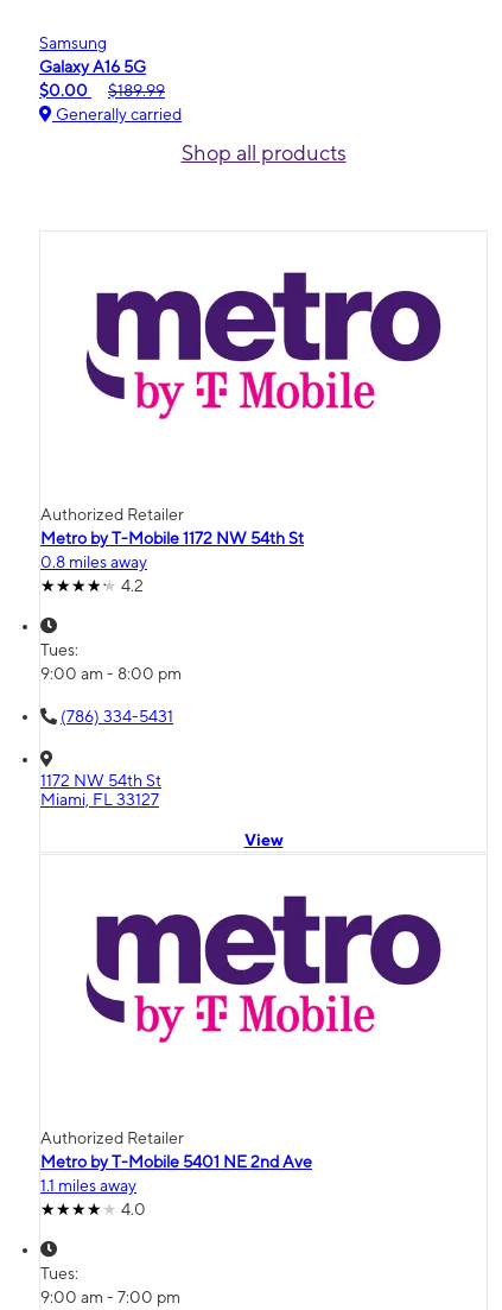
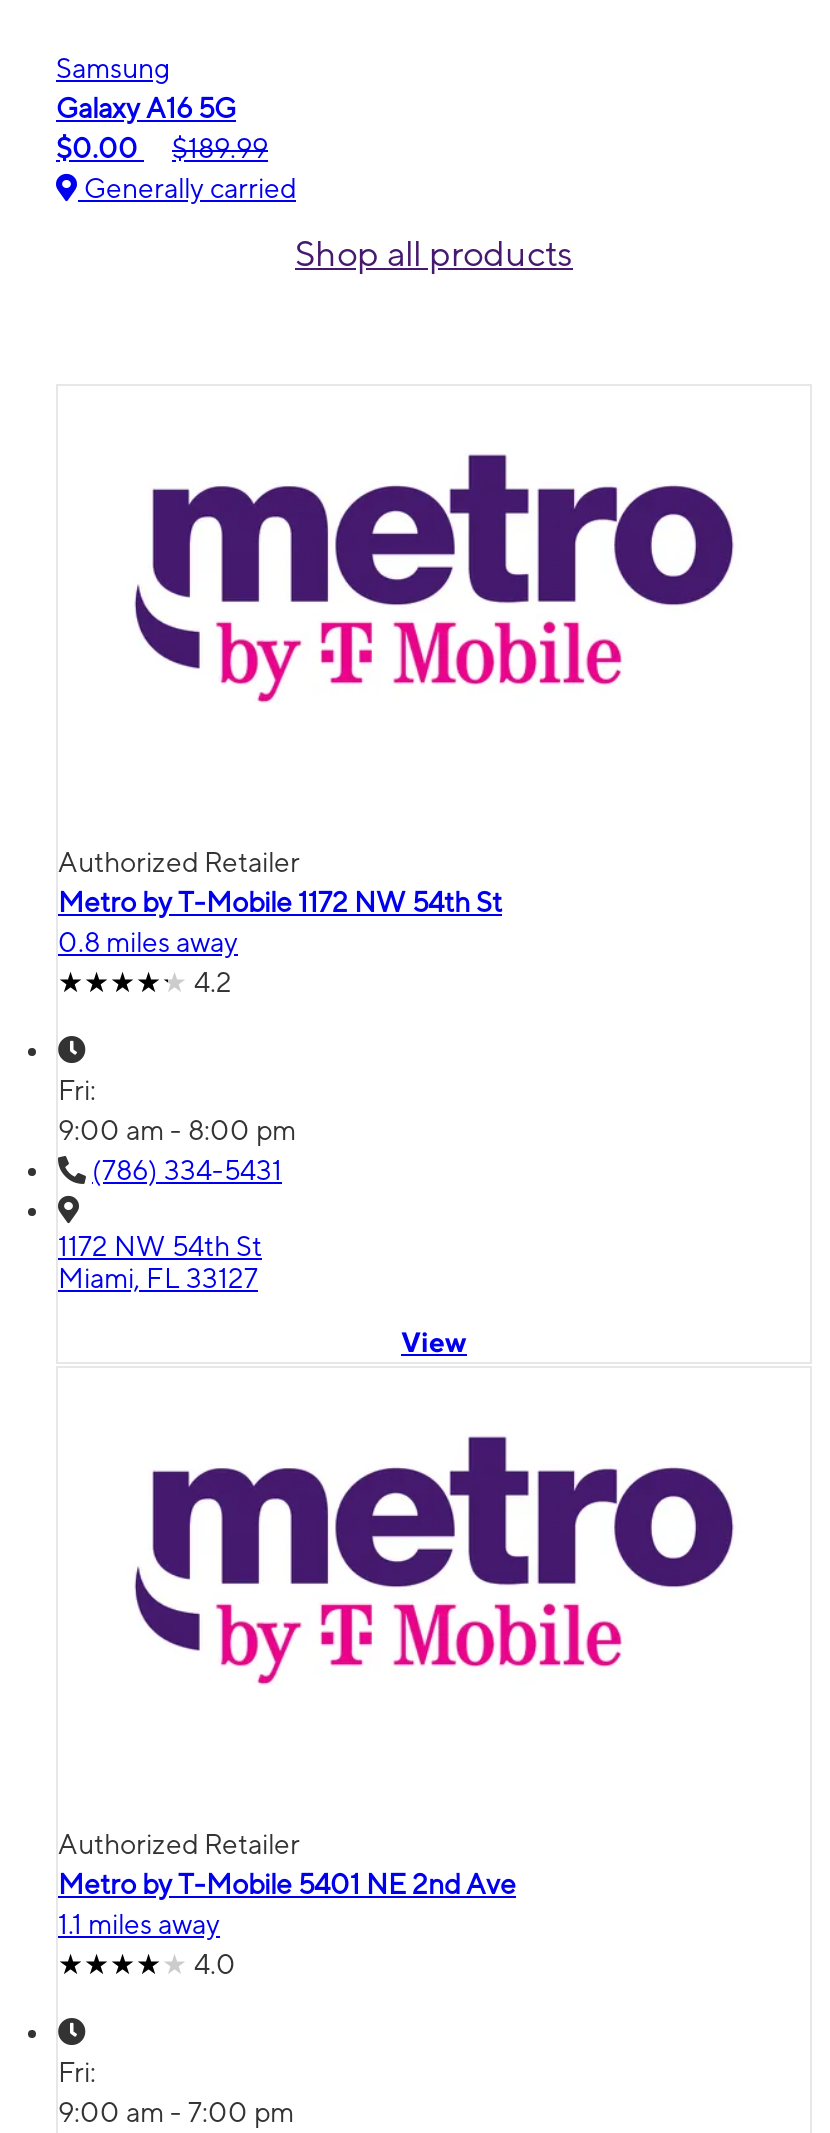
- Tues:
+ Fri:

- Tues:
+ Fri:
